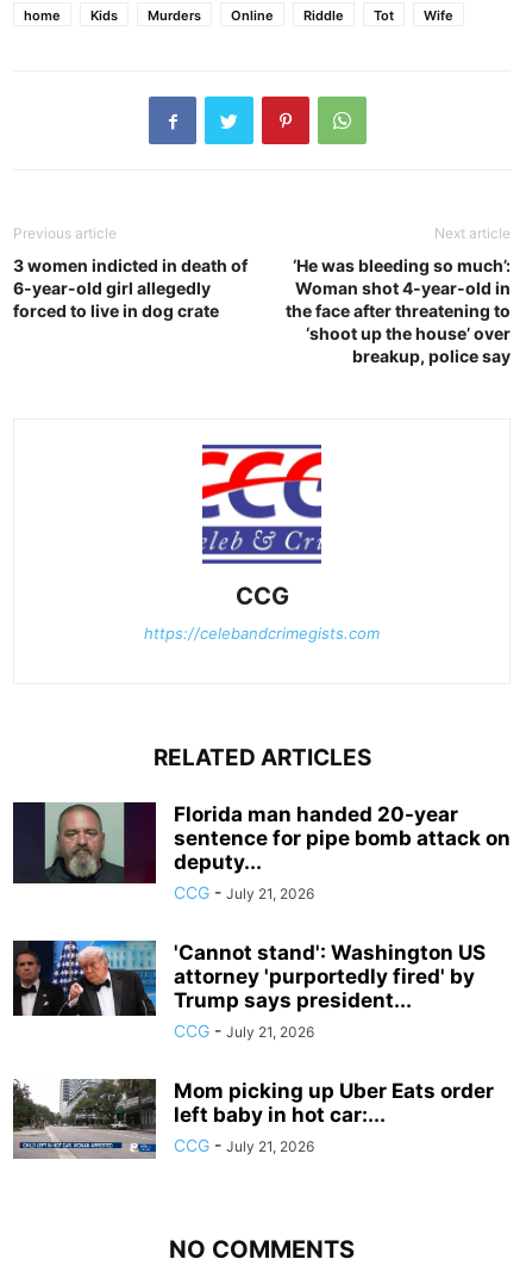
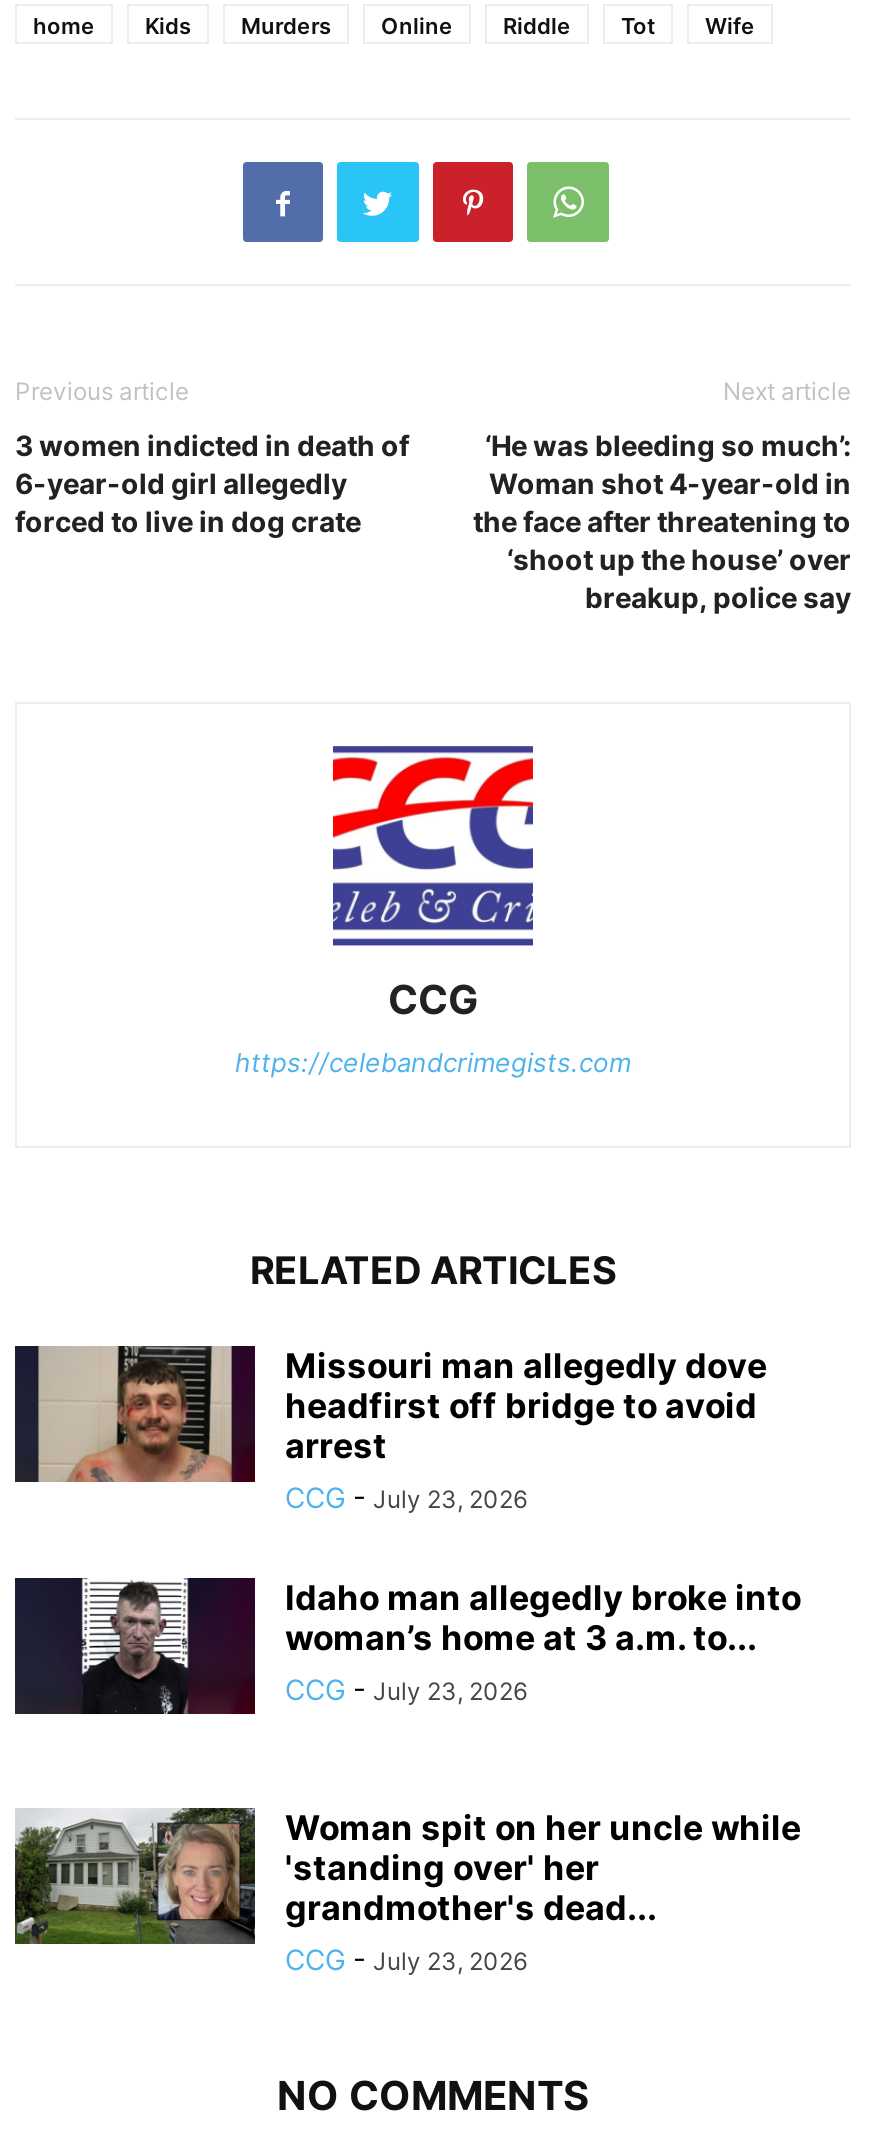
- [image]
- Florida man handed 20-year
- sentence for pipe bomb attack on
- deputy...
- CCG - July 21, 2026
+ [image]
+ Missouri man allegedly dove
+ headfirst off bridge to avoid
+ arrest
+ CCG - July 23, 2026

- [image]
- 'Cannot stand': Washington US
- attorney 'purportedly fired' by
- Trump says president...
- CCG - July 21, 2026
+ [image]
+ Idaho man allegedly broke into
+ woman’s home at 3 a.m. to...
+ CCG - July 23, 2026

- [image]
- Mom picking up Uber Eats order
- left baby in hot car:...
- CCG - July 21, 2026
+ [image]
+ Woman spit on her uncle while
+ 'standing over' her
+ grandmother's dead...
+ CCG - July 23, 2026
